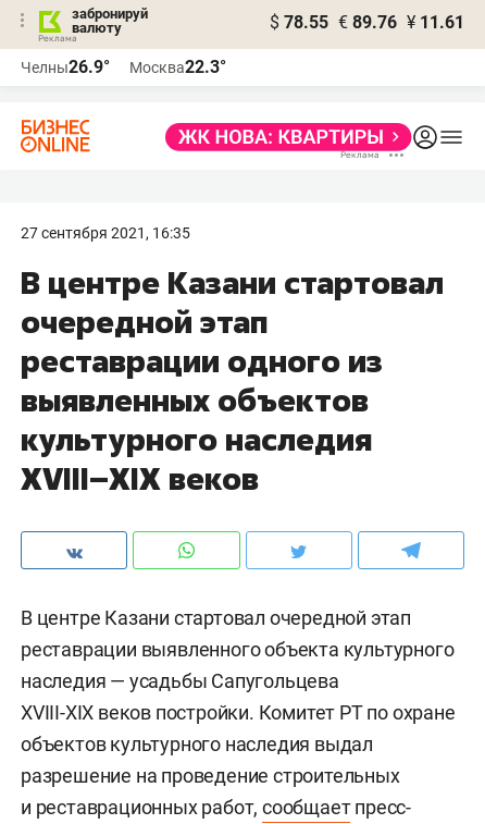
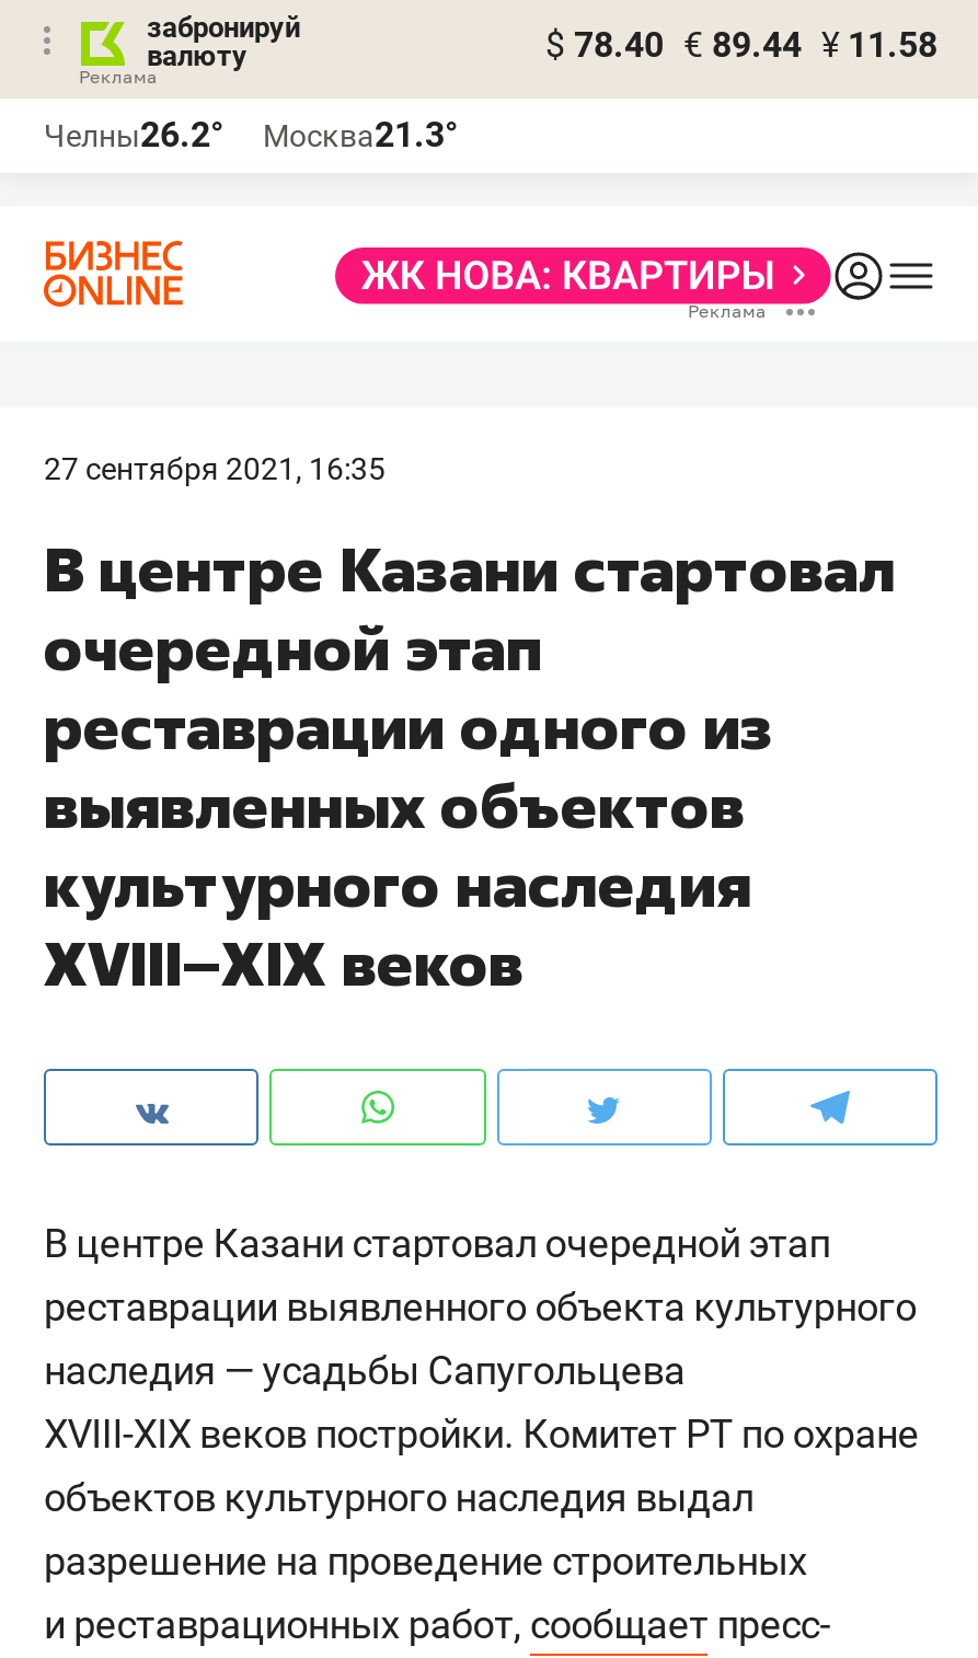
- $ 78.55 € 89.76 ¥ 11.61
+ $ 78.40 € 89.44 ¥ 11.58

- Челны26.9°
+ Челны26.2°

- Москва22.3°
+ Москва21.3°
